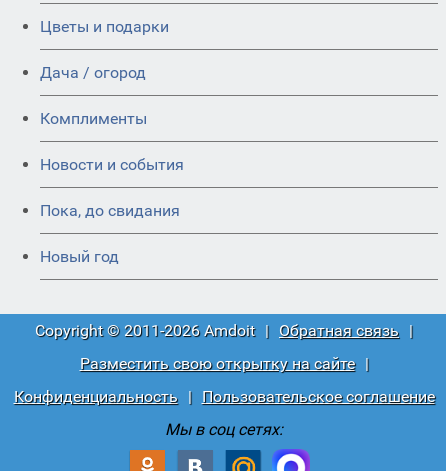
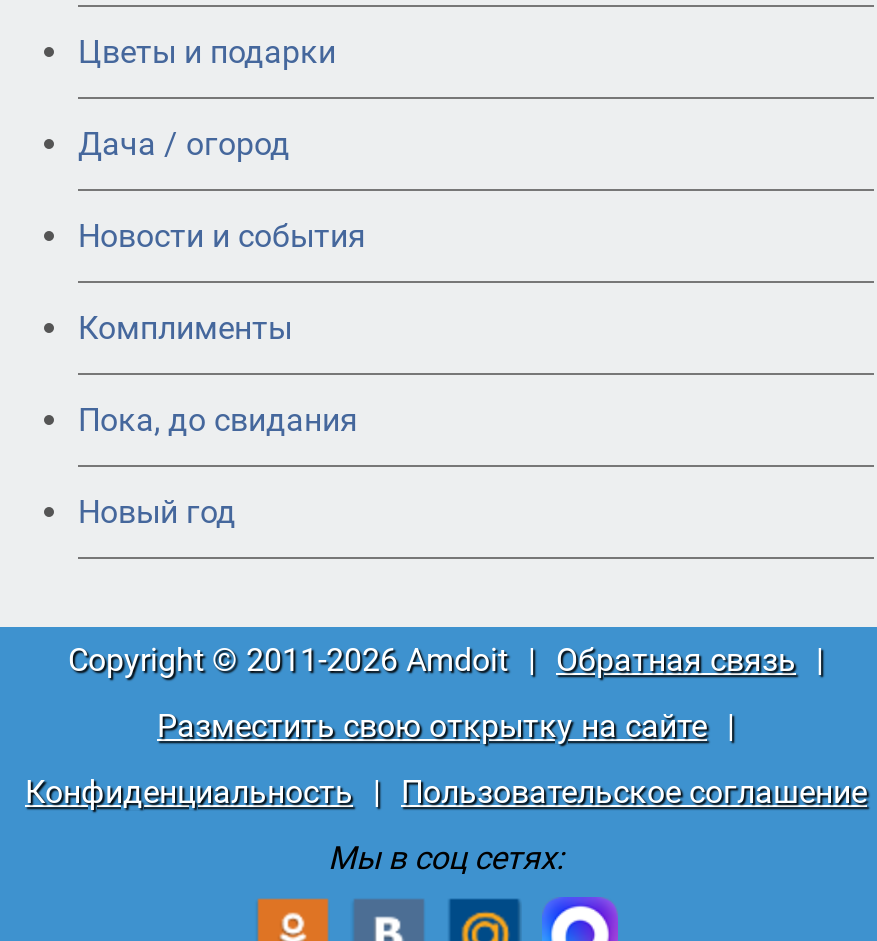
moved down: Комплименты

moved up: Новости и события
